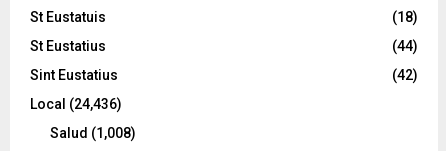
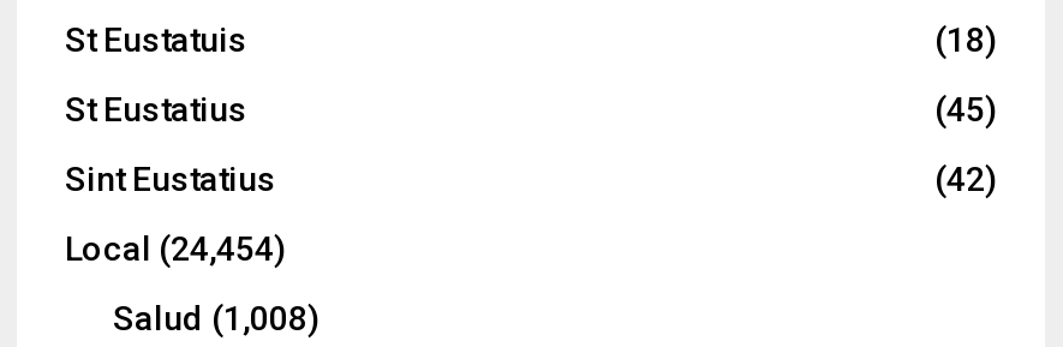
- (44)
+ (45)

- Local (24,436)
+ Local (24,454)
